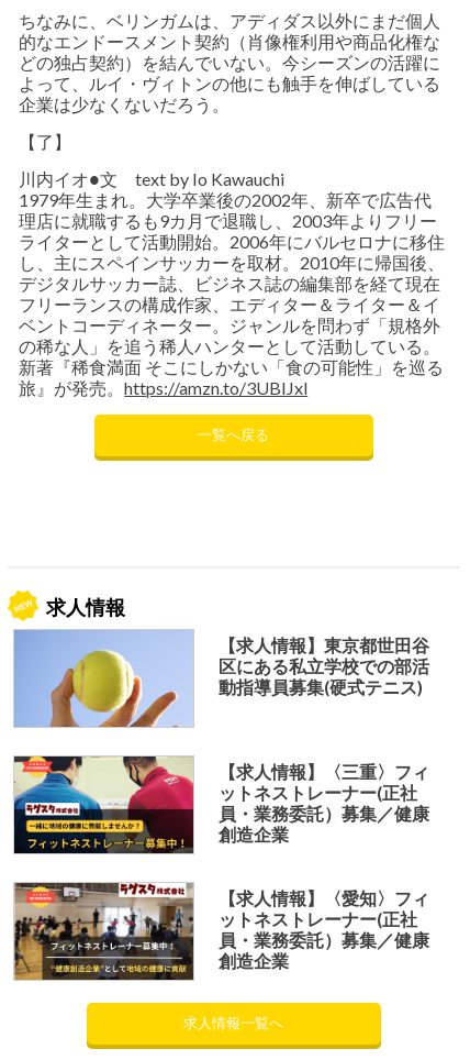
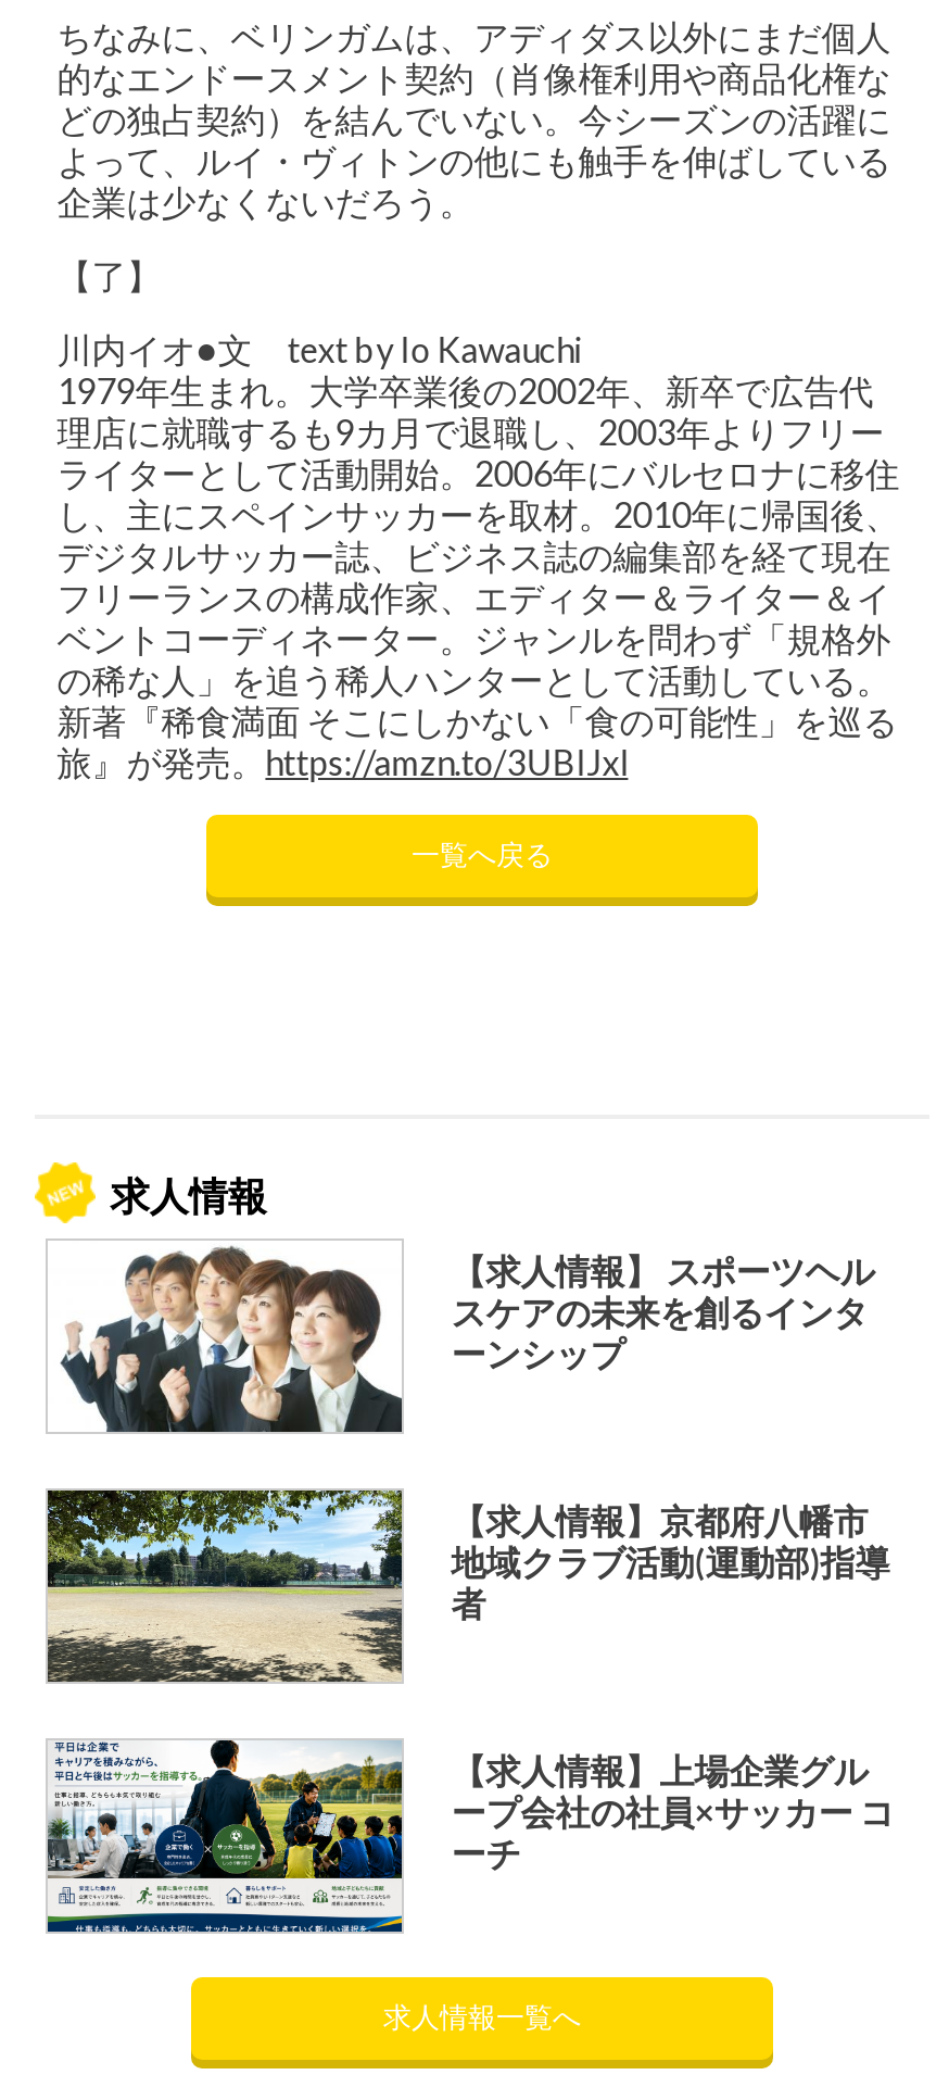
- [image]
- 【求人情報】東京都世田谷
- 区にある私立学校での部活
- 動指導員募集(硬式テニス)
+ [image]
+ 【求人情報】 スポーツヘル
+ スケアの未来を創るインタ
+ ーンシップ

- [image]
- 【求人情報】〈三重〉フィ
- ットネストレーナー(正社
- 員・業務委託）募集／健康
- 創造企業
+ [image]
+ 【求人情報】京都府八幡市
+ 地域クラブ活動(運動部)指導
+ 者

- [image]
- 【求人情報】〈愛知〉フィ
- ットネストレーナー(正社
- 員・業務委託）募集／健康
- 創造企業
+ [image]
+ 【求人情報】上場企業グル
+ ープ会社の社員×サッカー コ
+ ーチ
